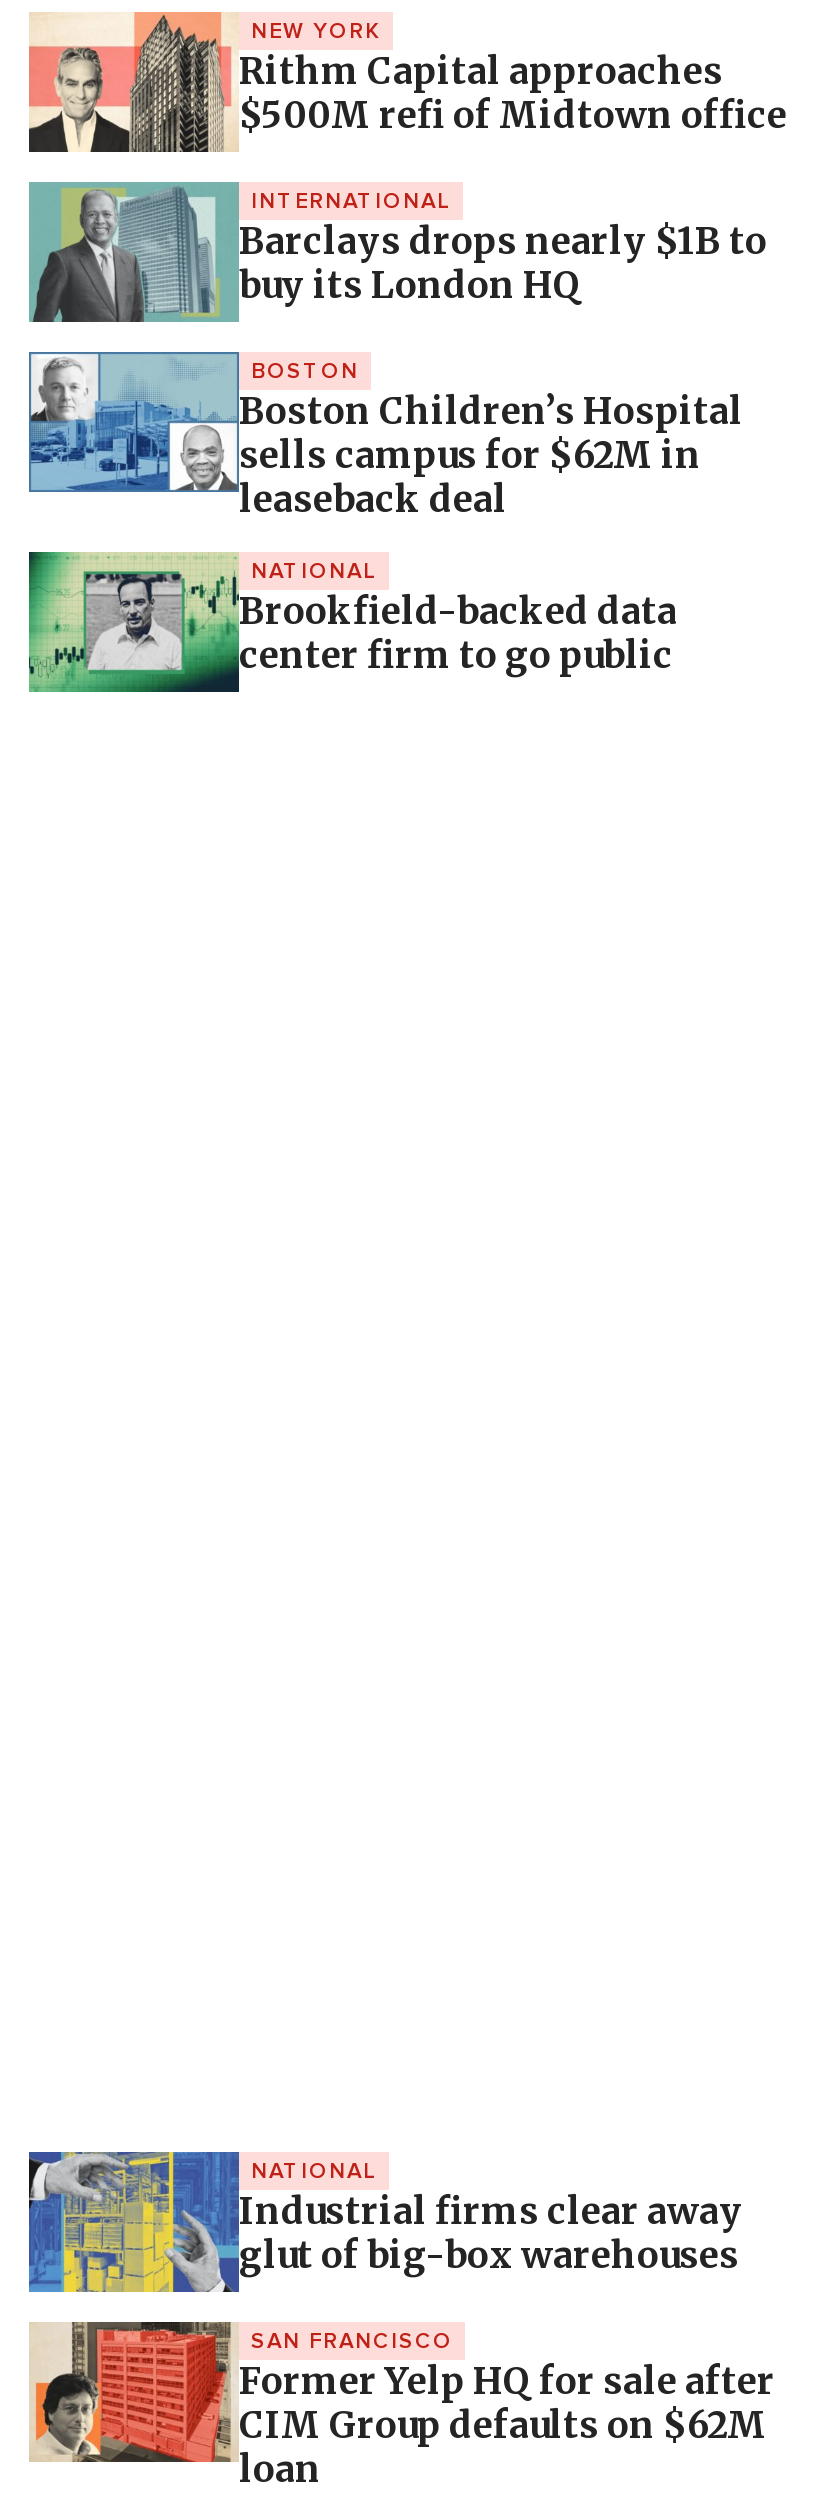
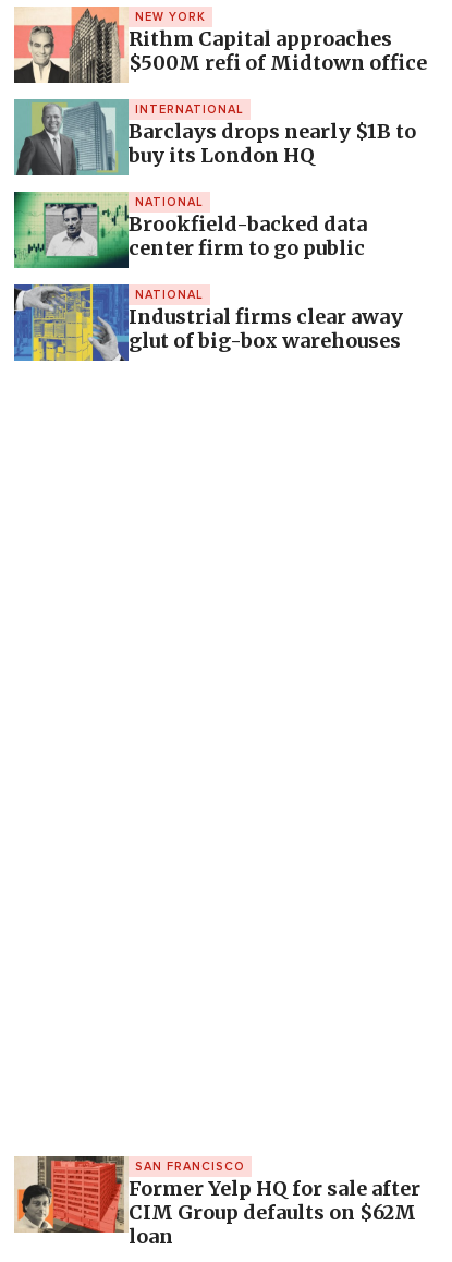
- [image]
- BOSTON
- Boston Children’s Hospital
- sells campus for $62M in
- leaseback deal

moved up: [image] | NATIONAL | Industrial firms clear away | glut of big-box warehouses
